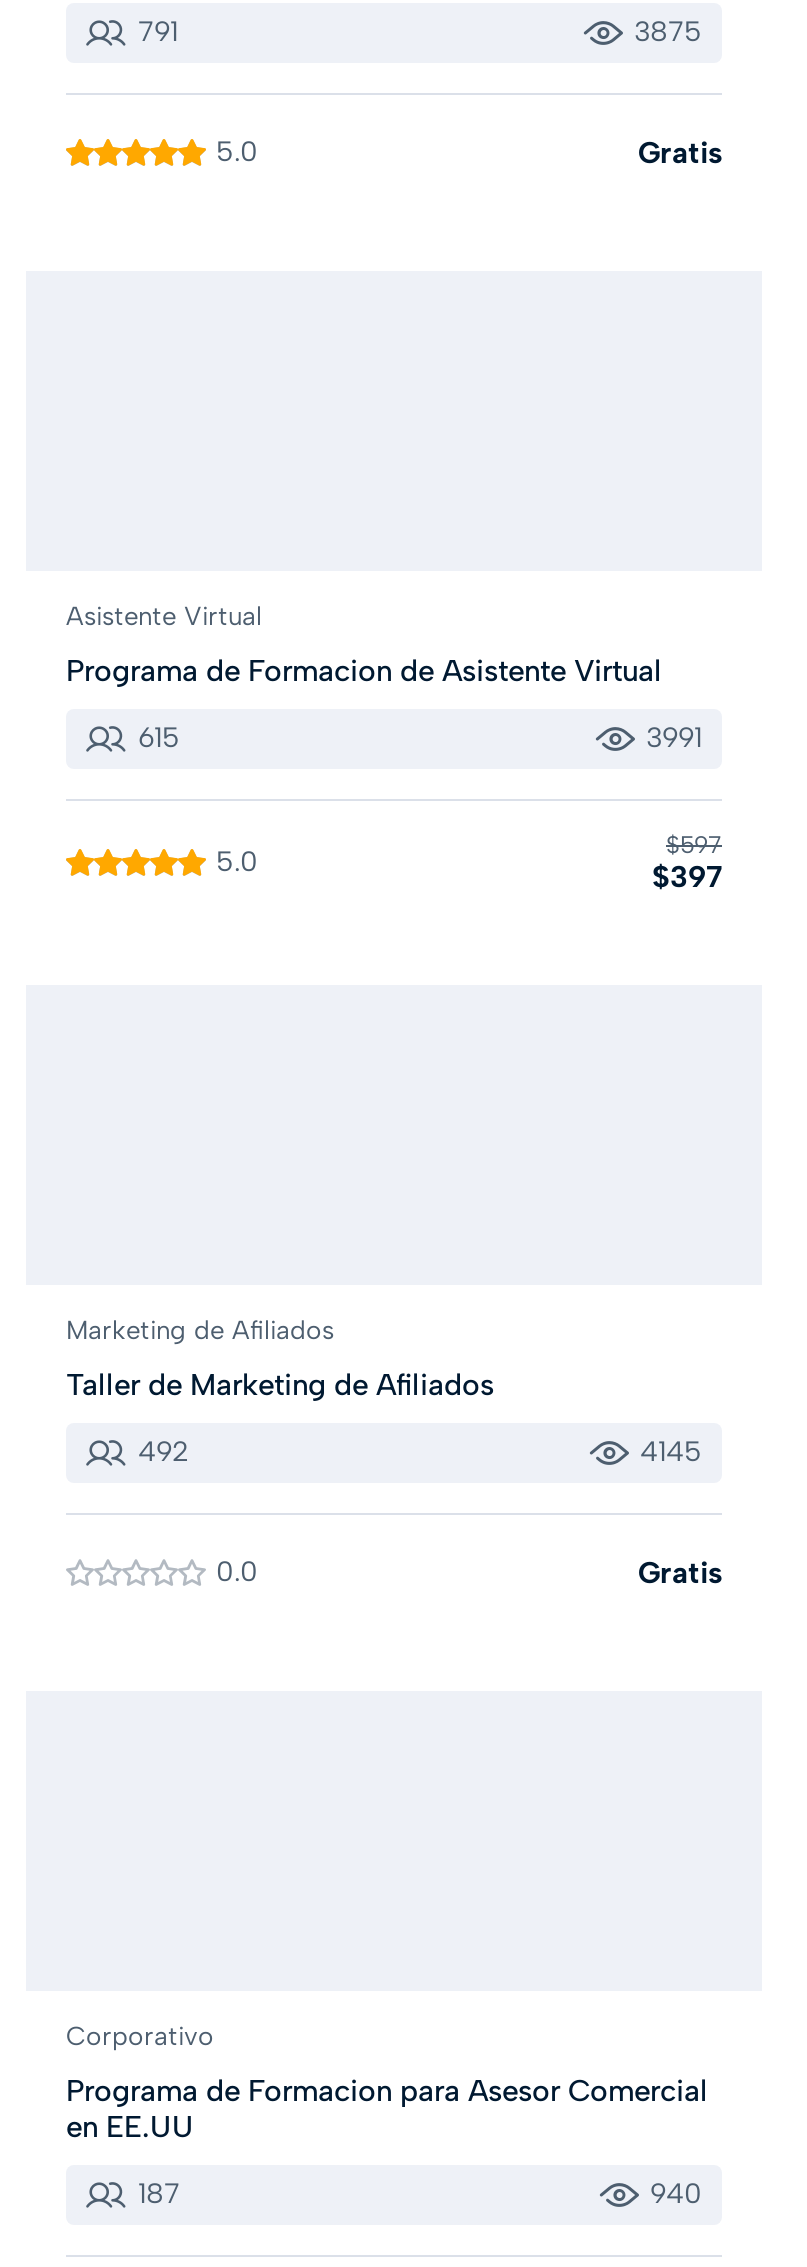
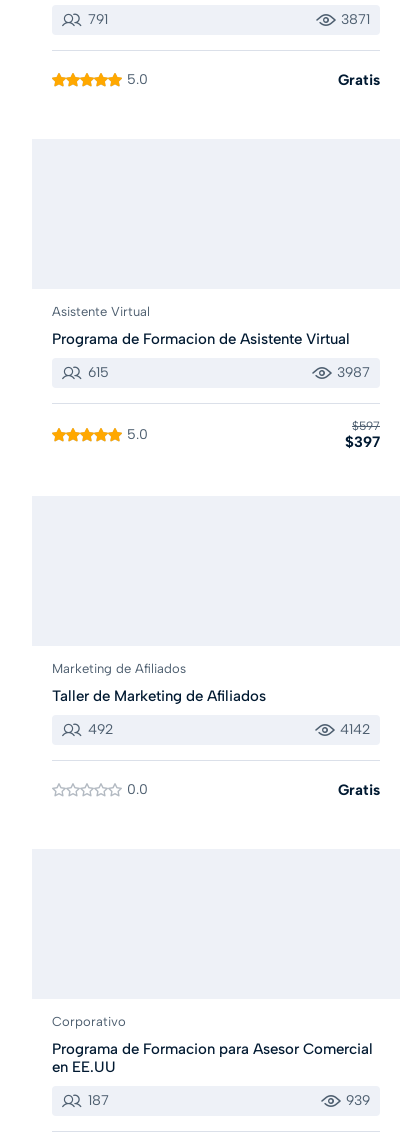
- 3875
+ 3871

- 3991
+ 3987

- 4145
+ 4142

- 940
+ 939
